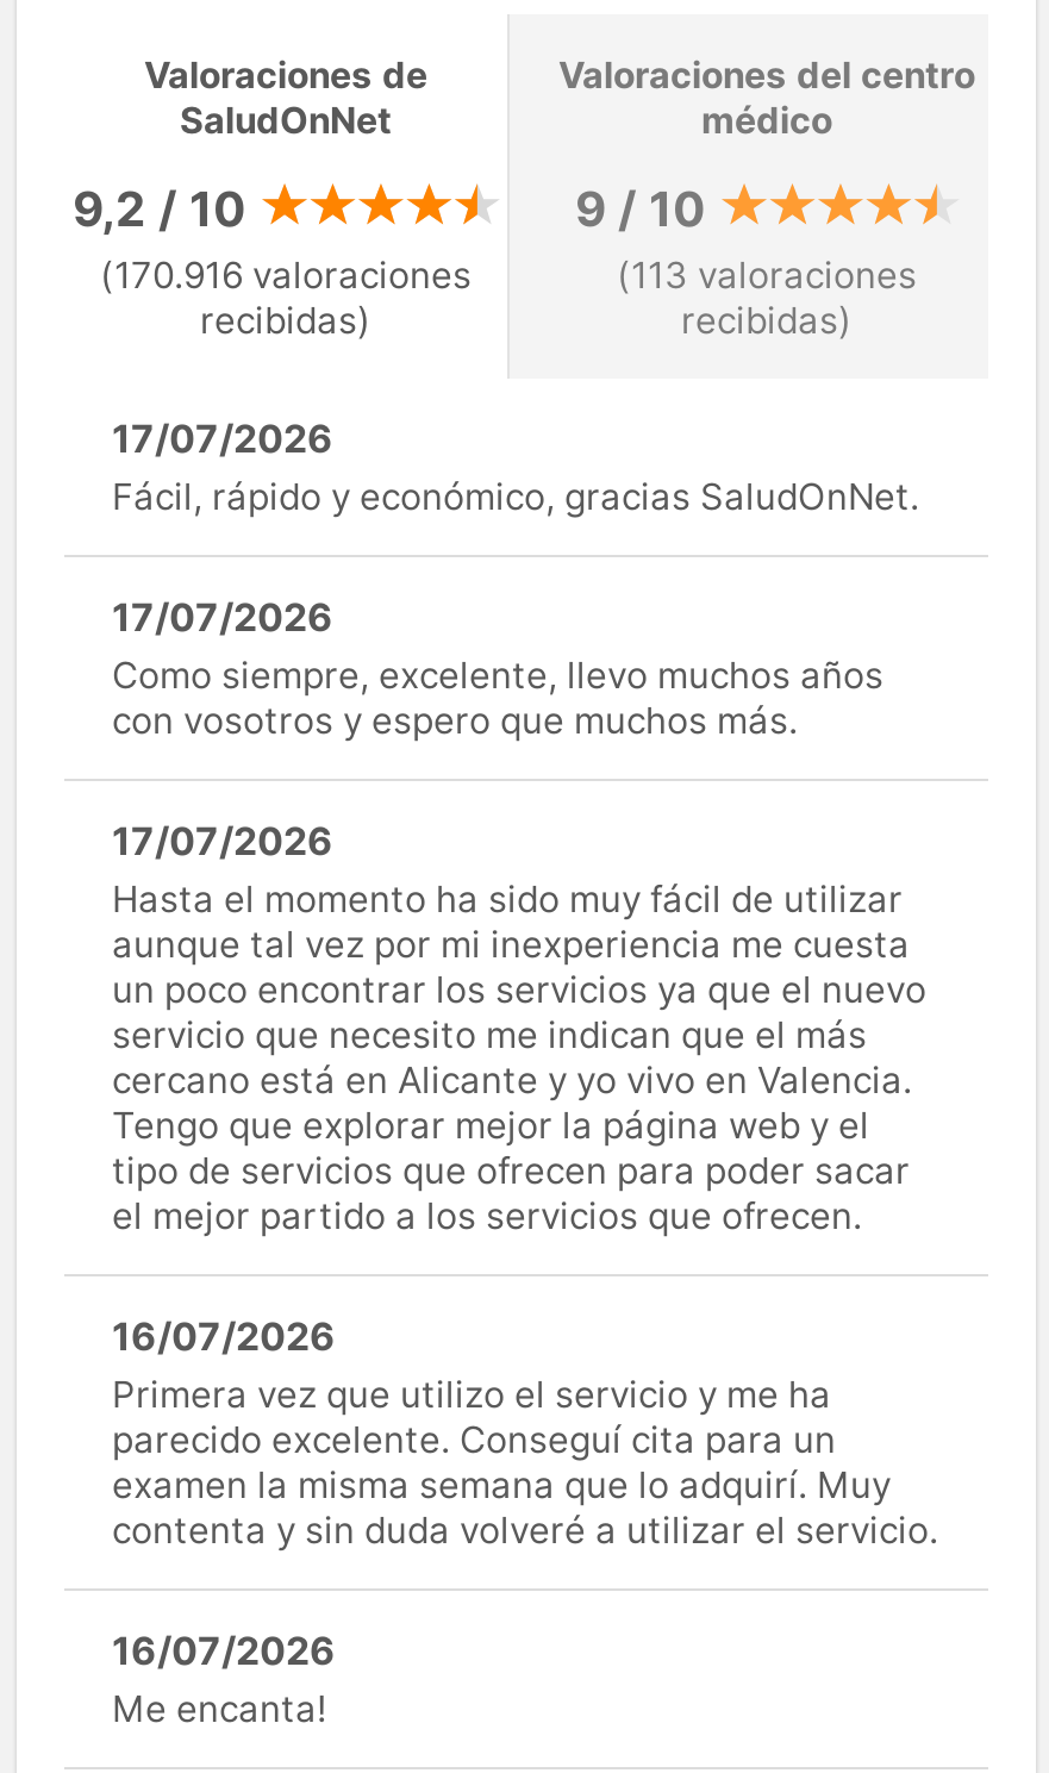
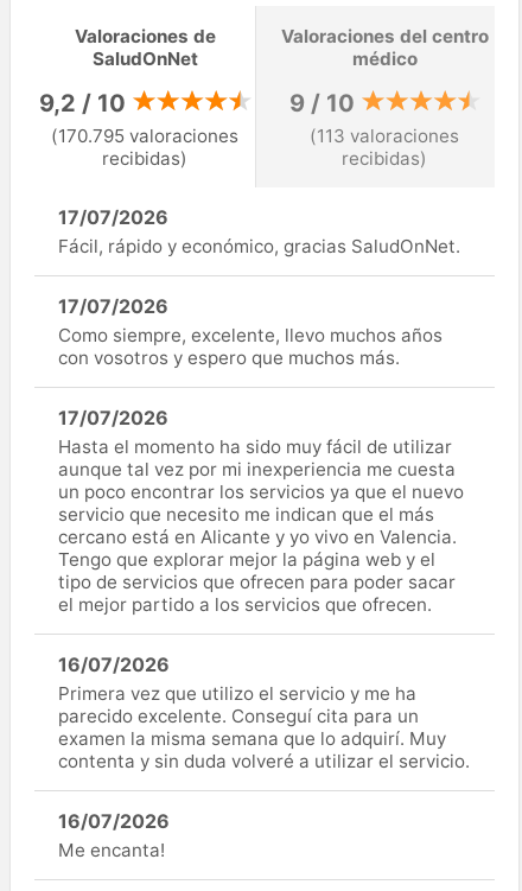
- (170.916 valoraciones
+ (170.795 valoraciones
